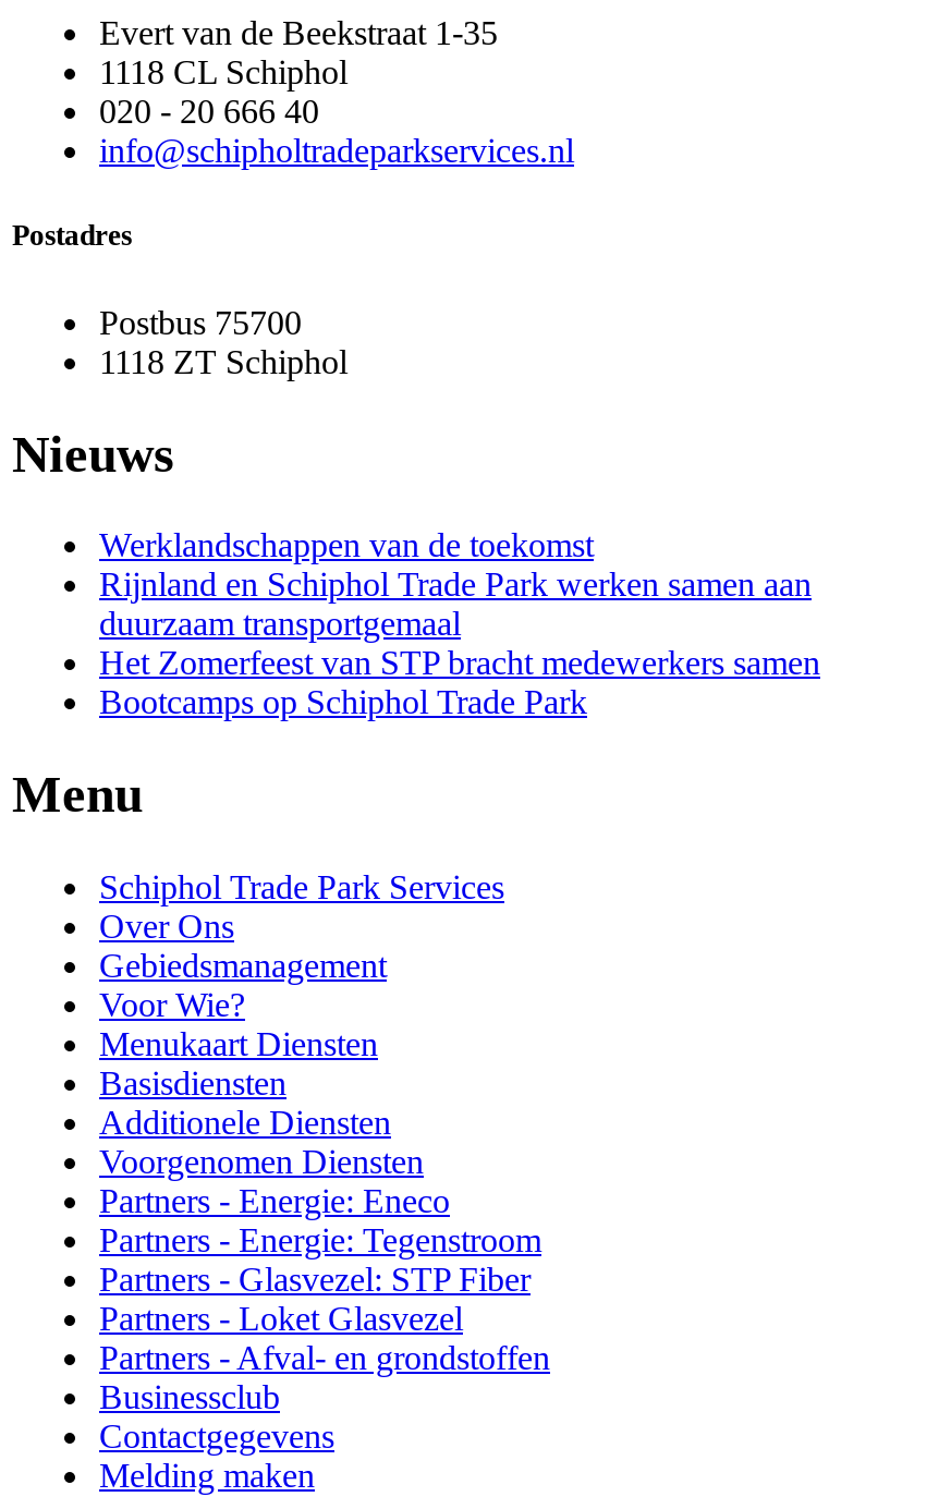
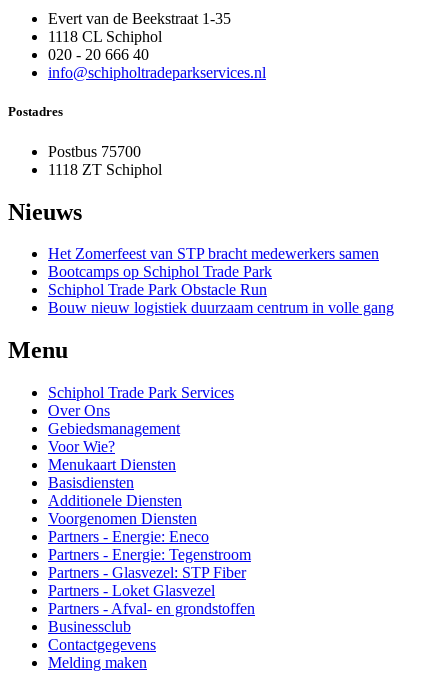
- Werklandschappen van de toekomst
- Rijnland en Schiphol Trade Park werken samen aan
- duurzaam transportgemaal

moved up: Het Zomerfeest van STP bracht medewerkers samen | Bootcamps op Schiphol Trade Park

+ Schiphol Trade Park Obstacle Run
+ Bouw nieuw logistiek duurzaam centrum in volle gang
